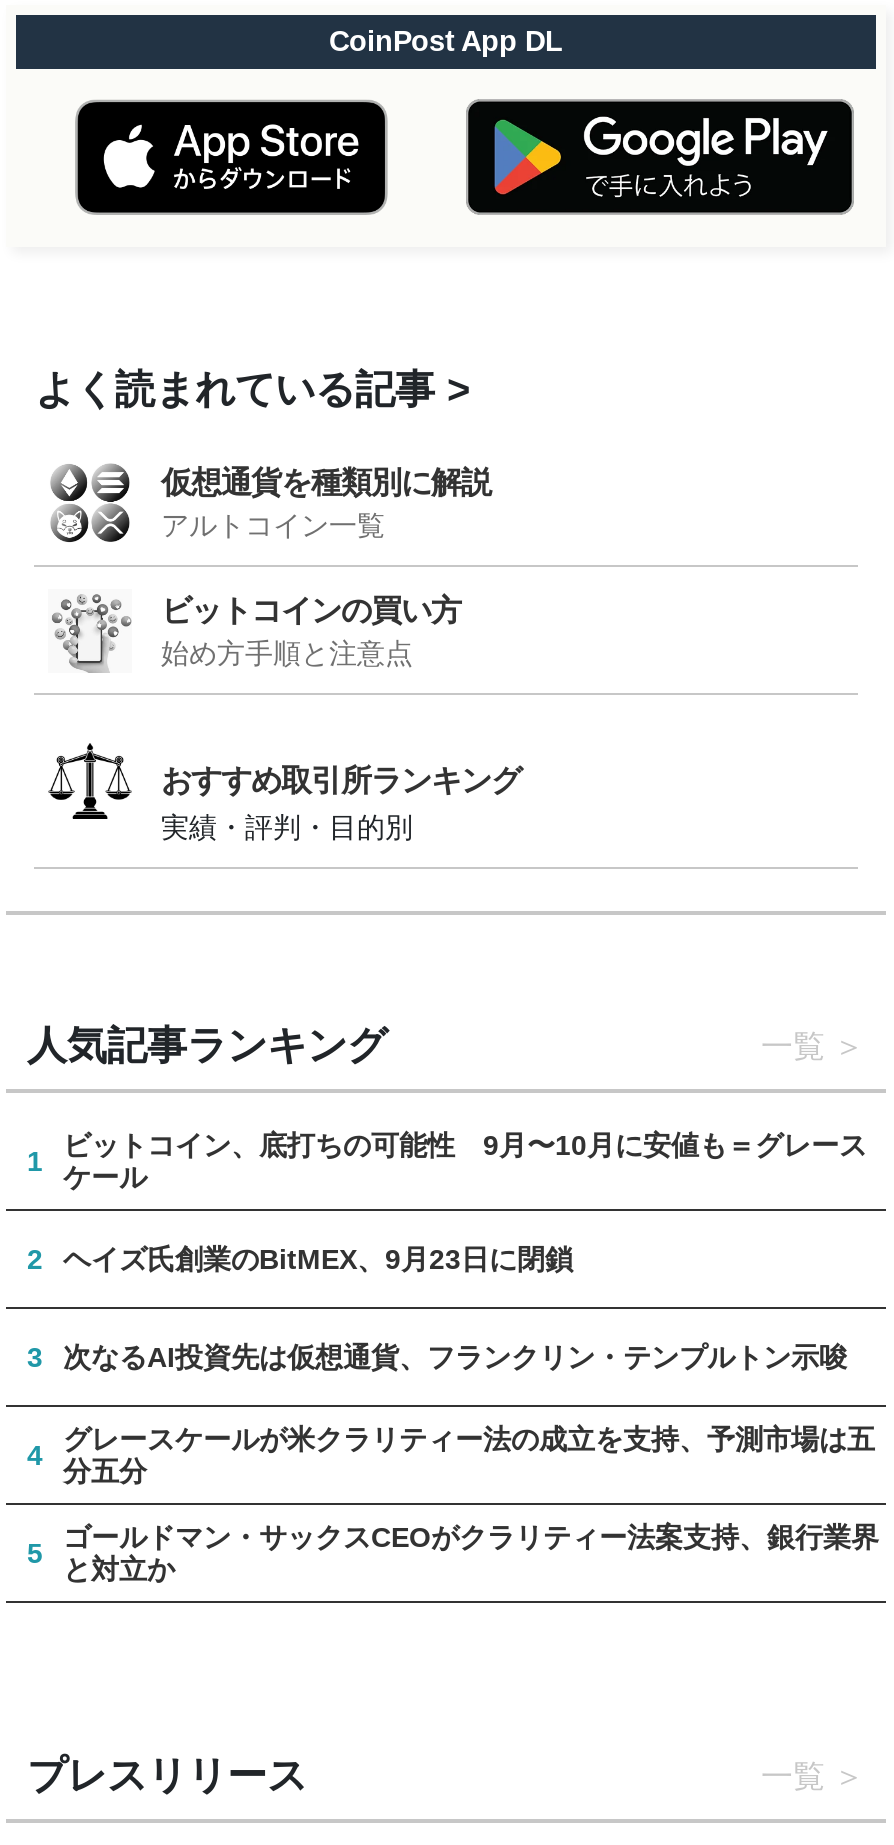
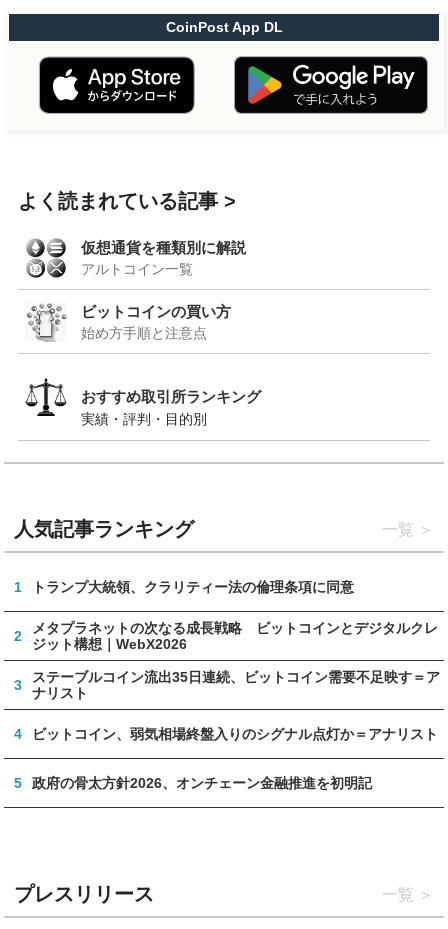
- ビットコイン、底打ちの可能性 9月〜10月に安値も＝グレース
- ケール
+ トランプ大統領、クラリティー法の倫理条項に同意

- ヘイズ氏創業のBitMEX、9月23日に閉鎖
+ メタプラネットの次なる成長戦略 ビットコインとデジタルクレ
+ ジット構想｜WebX2026

- 次なるAI投資先は仮想通貨、フランクリン・テンプルトン示唆
+ ステーブルコイン流出35日連続、ビットコイン需要不足映す＝ア
+ ナリスト

- グレースケールが米クラリティー法の成立を支持、予測市場は五
- 分五分
+ ビットコイン、弱気相場終盤入りのシグナル点灯か＝アナリスト

- ゴールドマン・サックスCEOがクラリティー法案支持、銀行業界
- と対立か
+ 政府の骨太方針2026、オンチェーン金融推進を初明記
